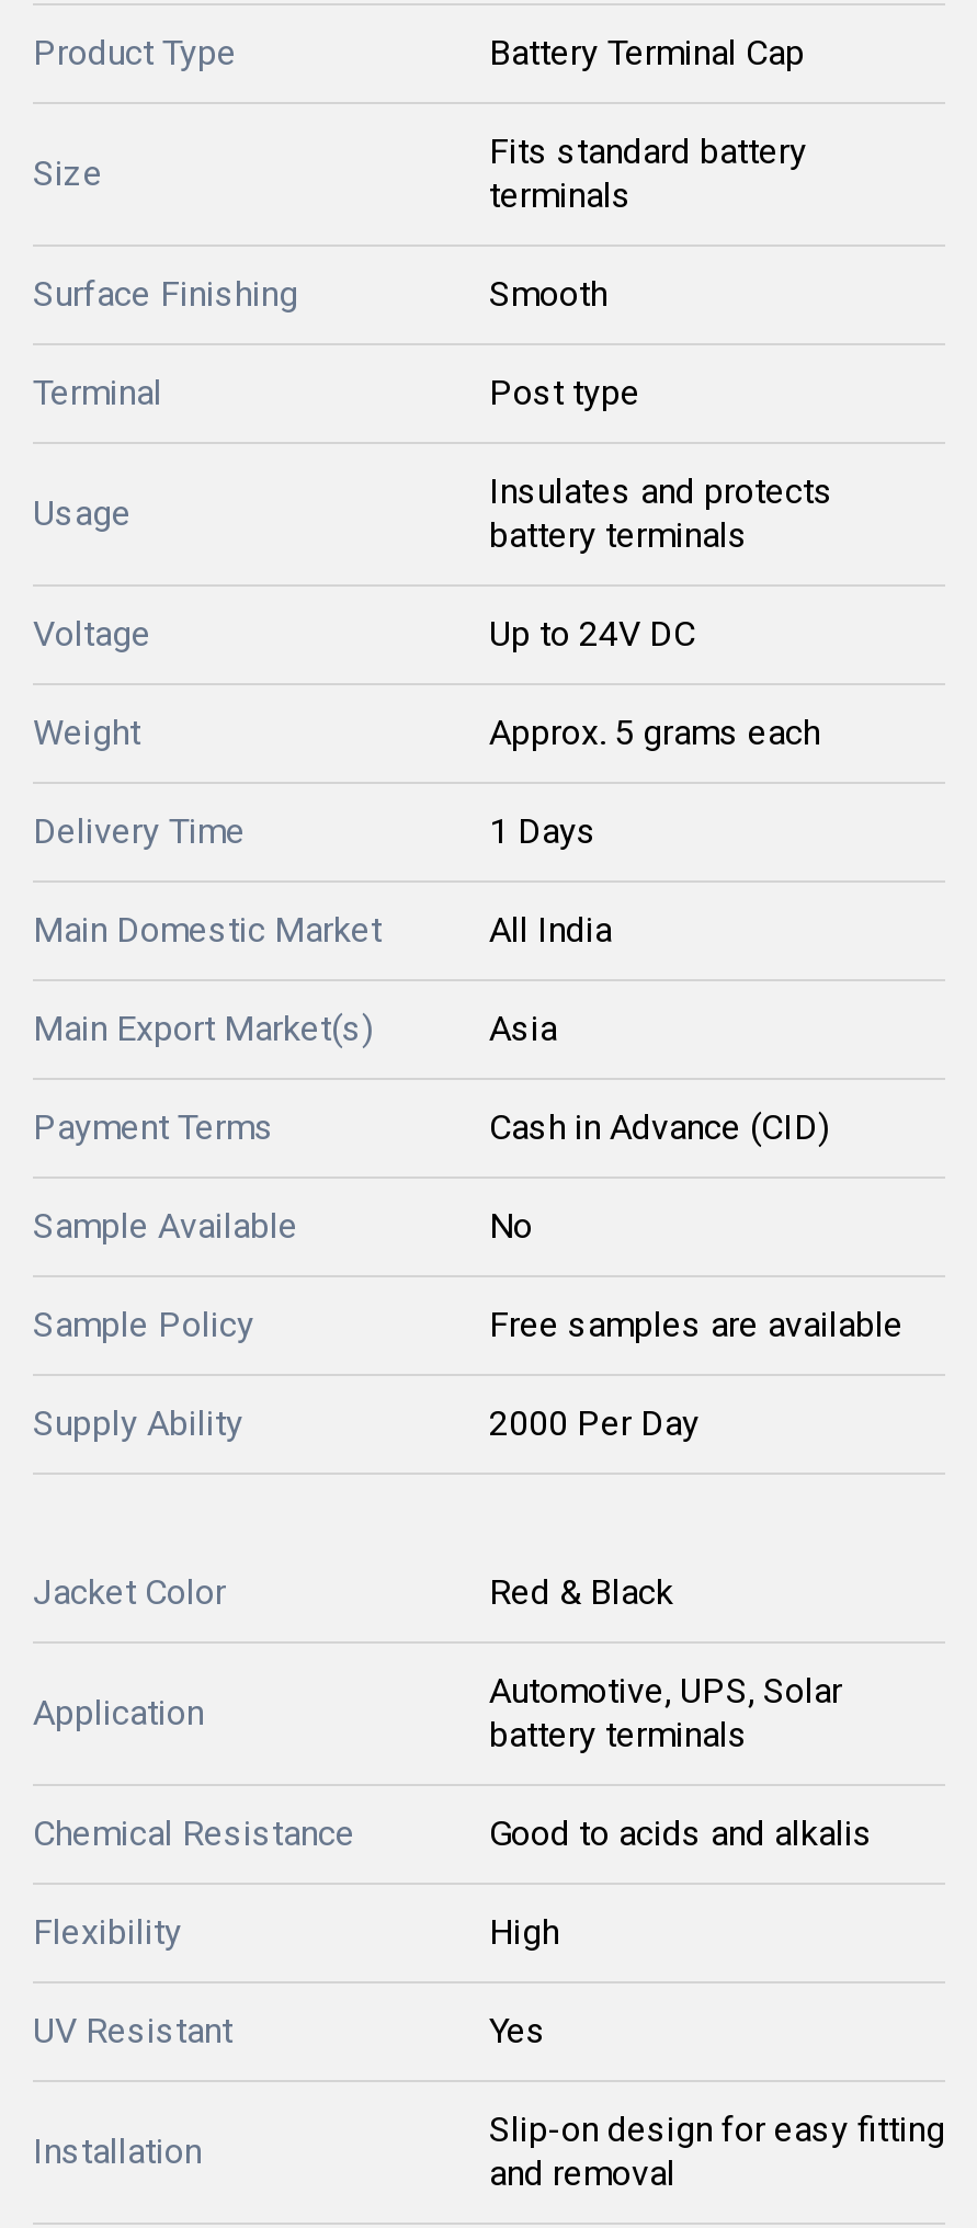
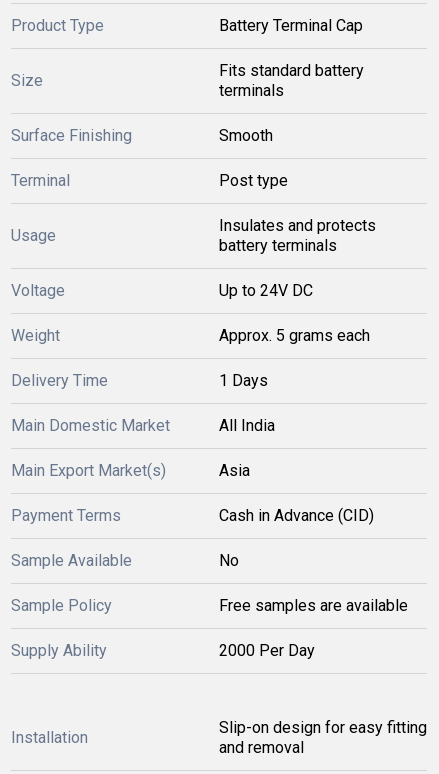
- Jacket Color
- Red & Black
- Application

- Automotive, UPS, Solar
- battery terminals
- Chemical Resistance
- Good to acids and alkalis
- Flexibility
- High
- UV Resistant
- Yes
